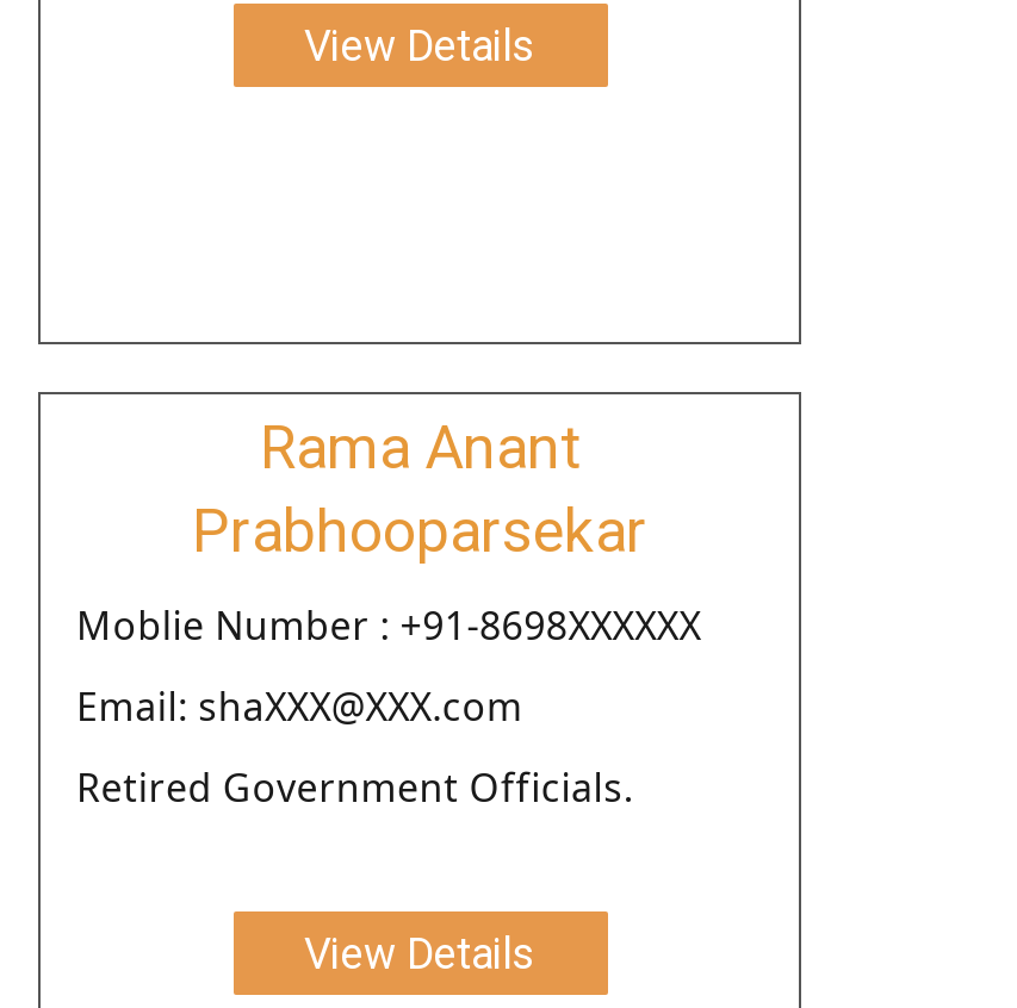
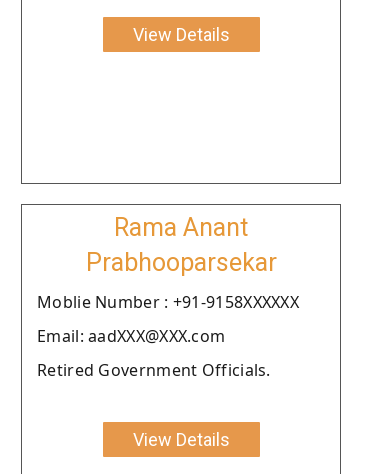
- Moblie Number : +91-8698XXXXXX
+ Moblie Number : +91-9158XXXXXX

- Email: shaXXX@XXX.com
+ Email: aadXXX@XXX.com
